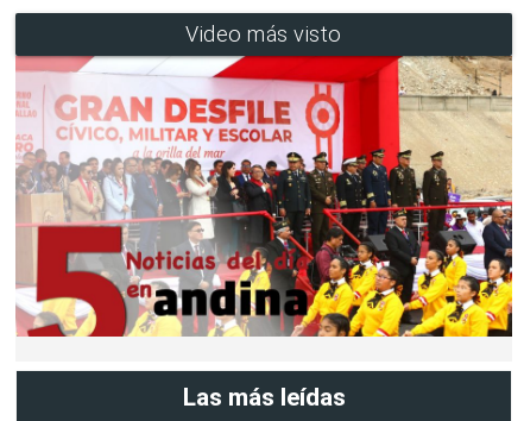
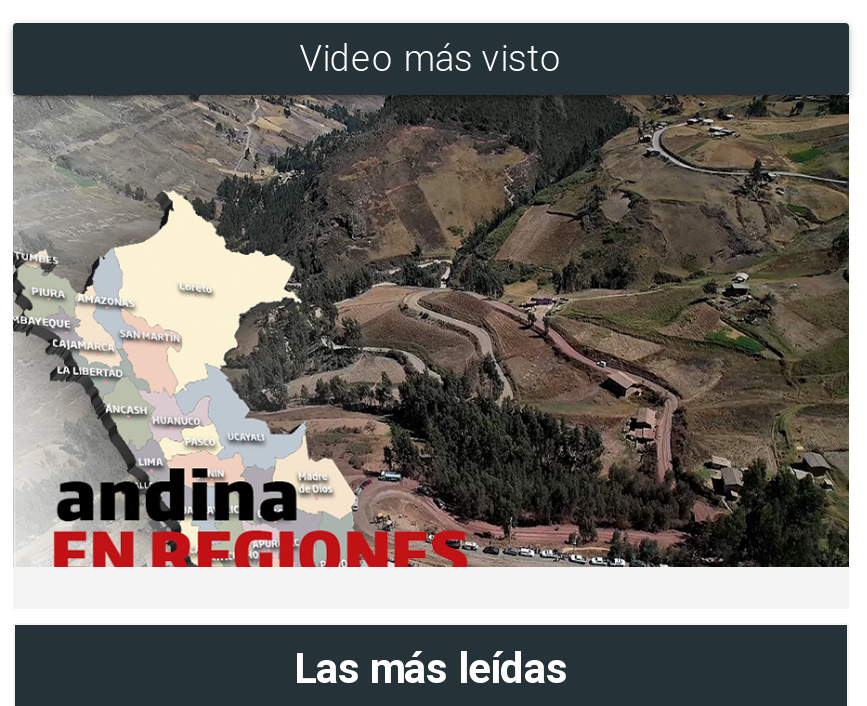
- [image]
+ [image]
